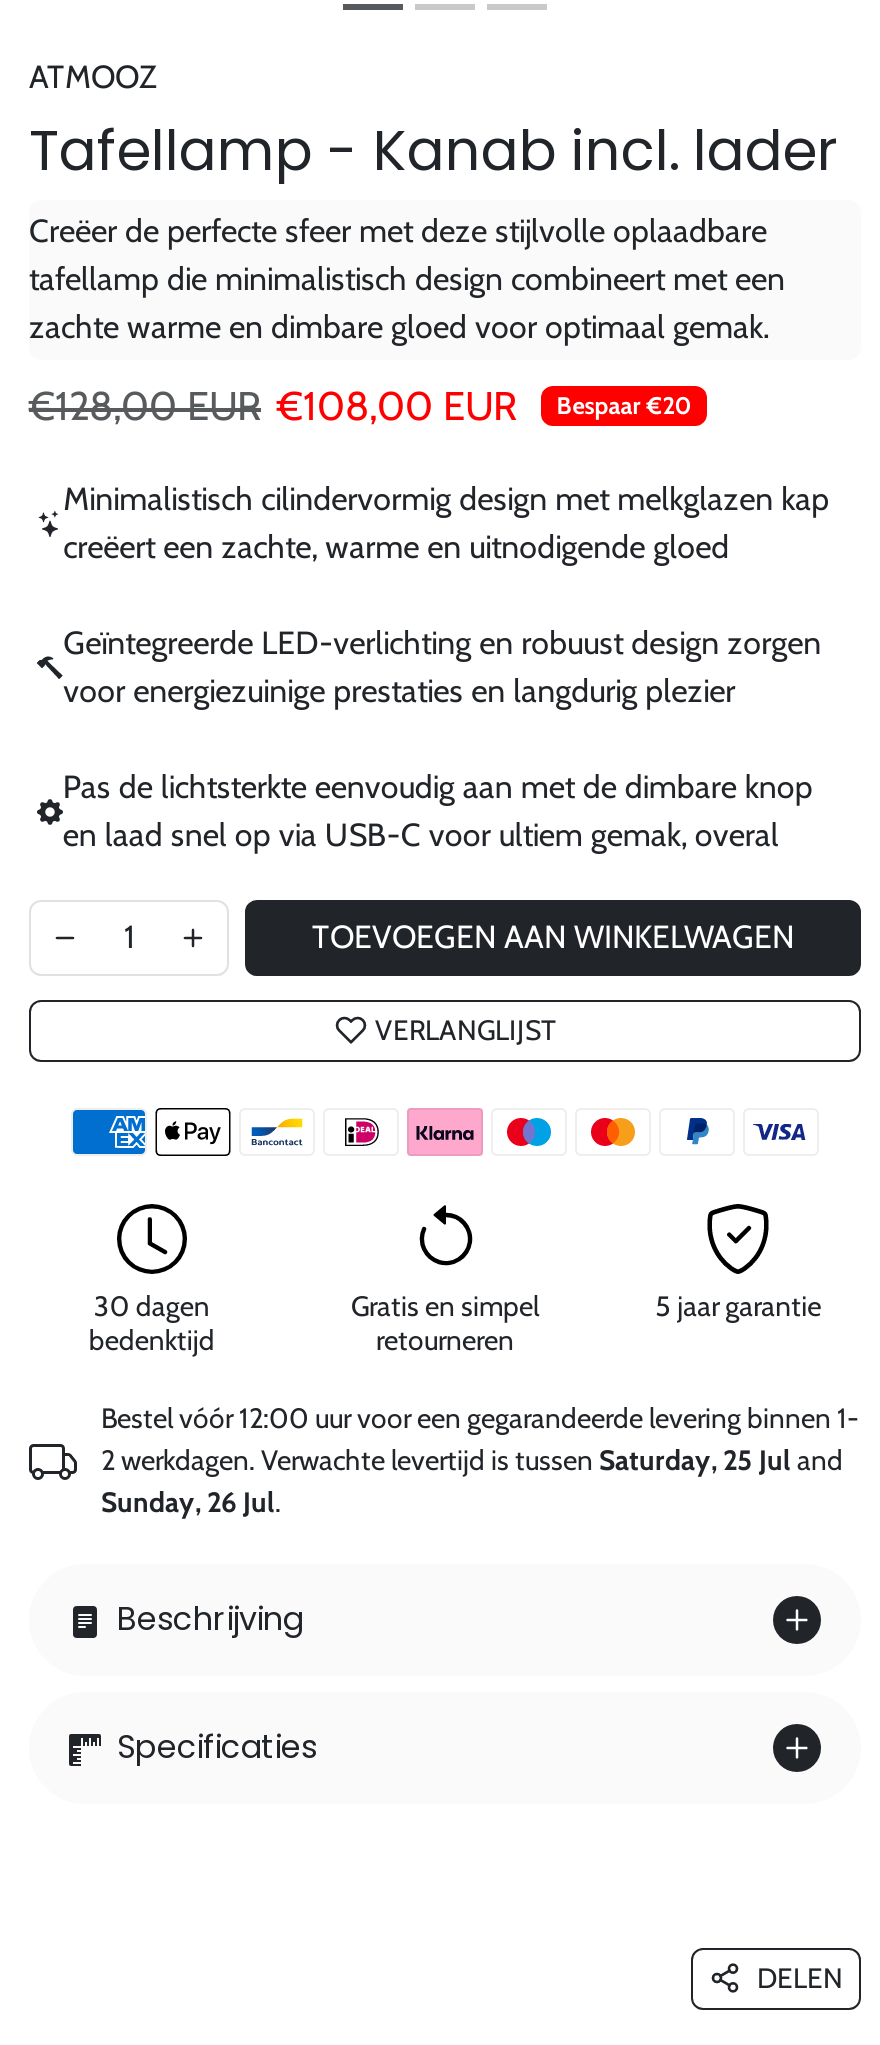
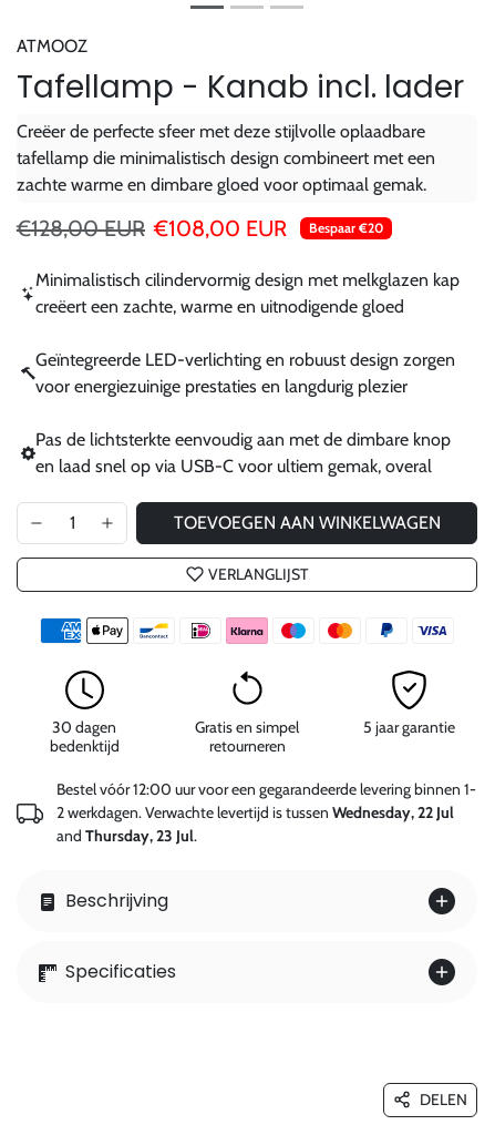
- 2 werkdagen. Verwachte levertijd is tussen Saturday, 25 Jul and
- Sunday, 26 Jul.
+ 2 werkdagen. Verwachte levertijd is tussen Wednesday, 22 Jul
+ and Thursday, 23 Jul.
